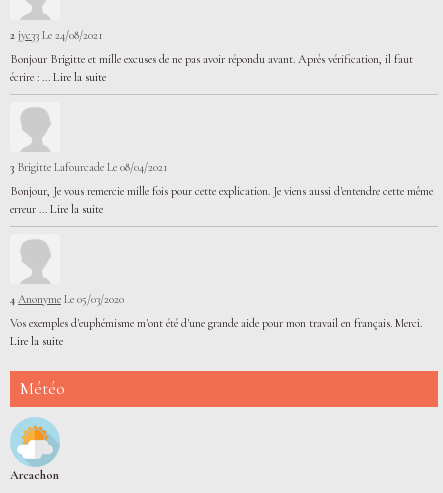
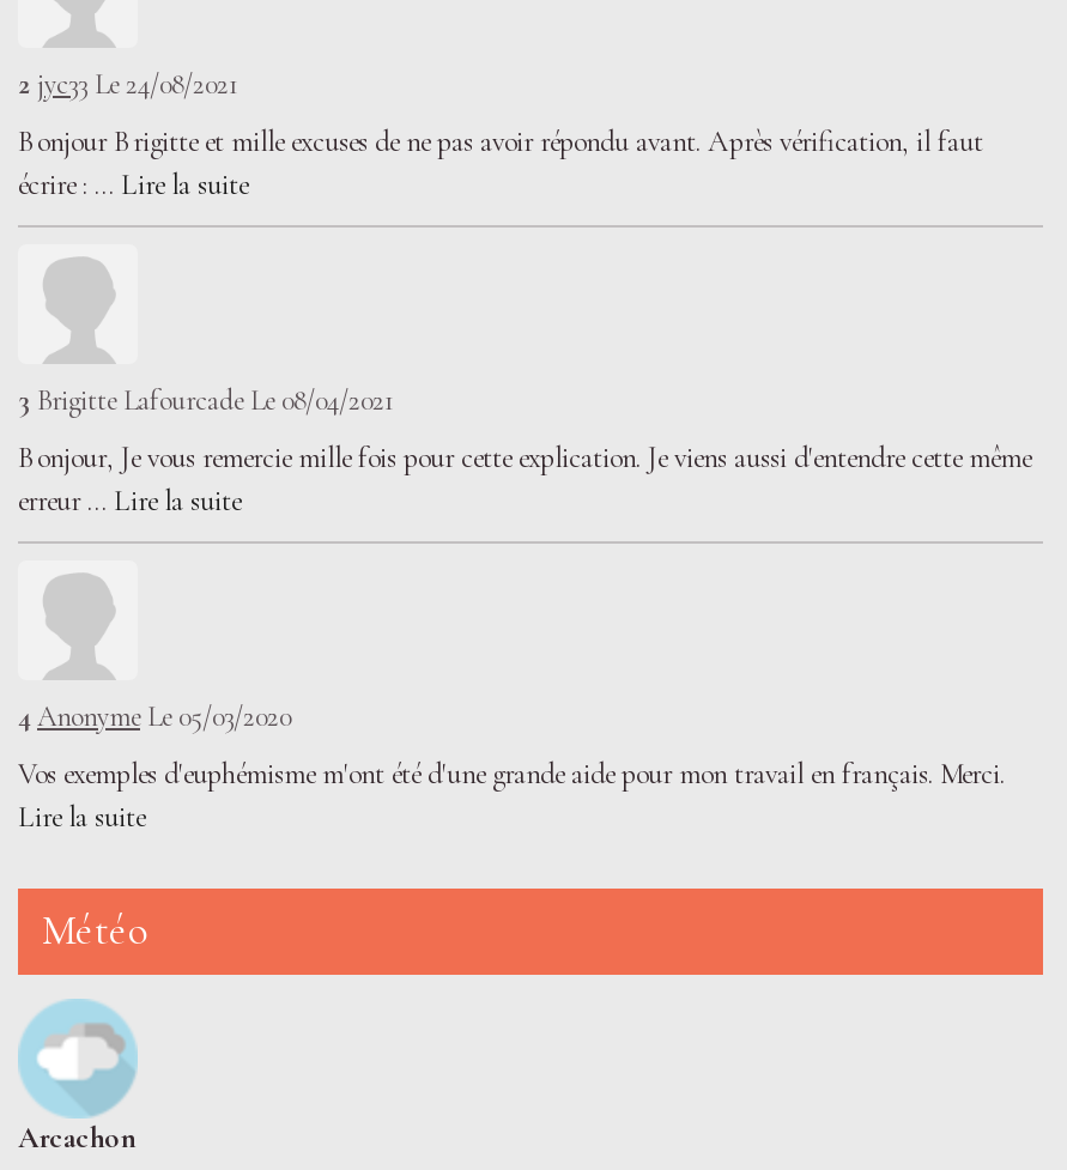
- [image]
+ [image]
